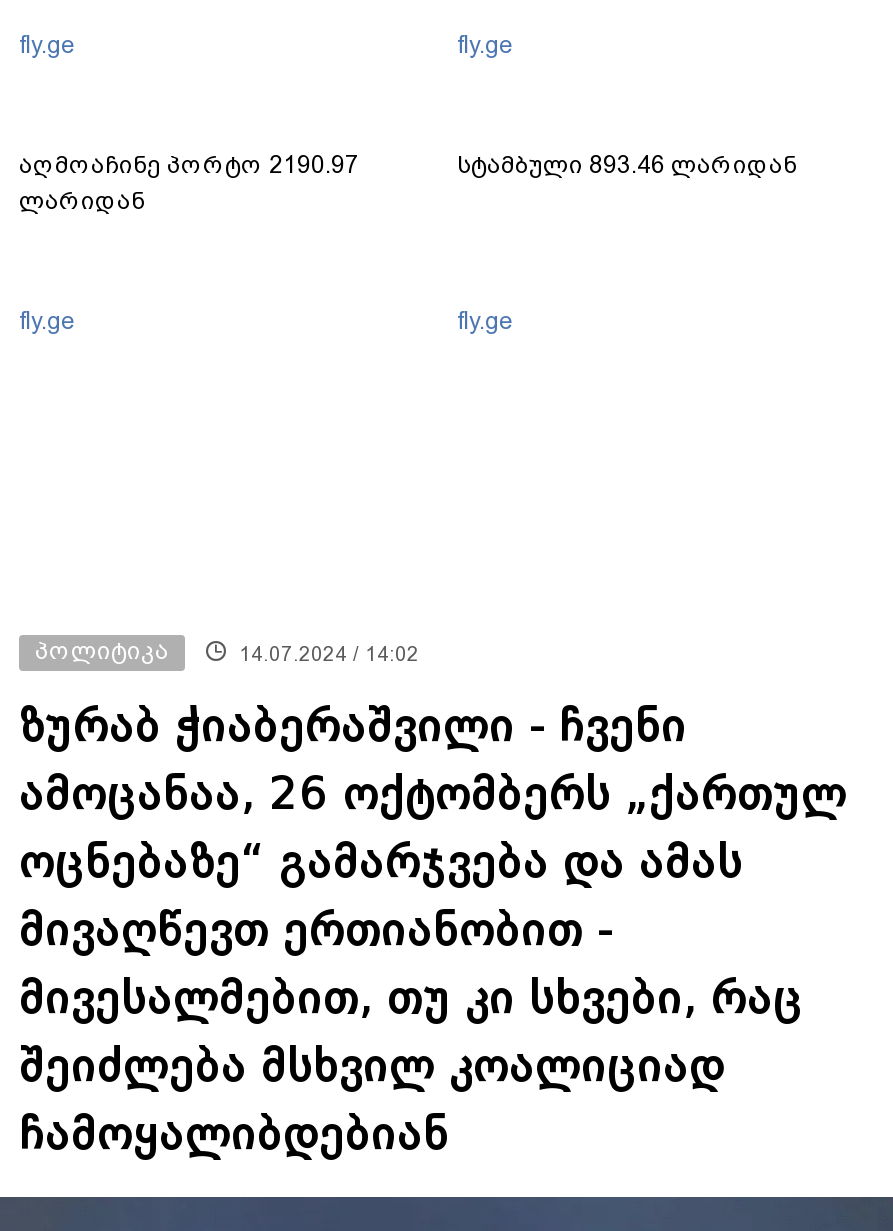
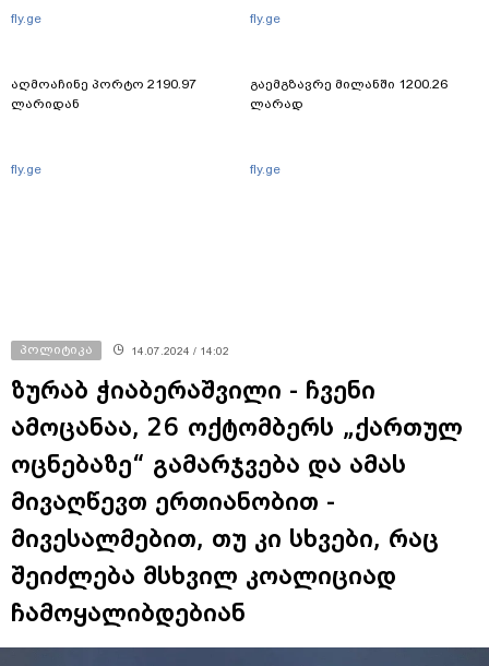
- სტამბული 893.46 ლარიდან
+ გაემგზავრე მილანში 1200.26
+ ლარად
